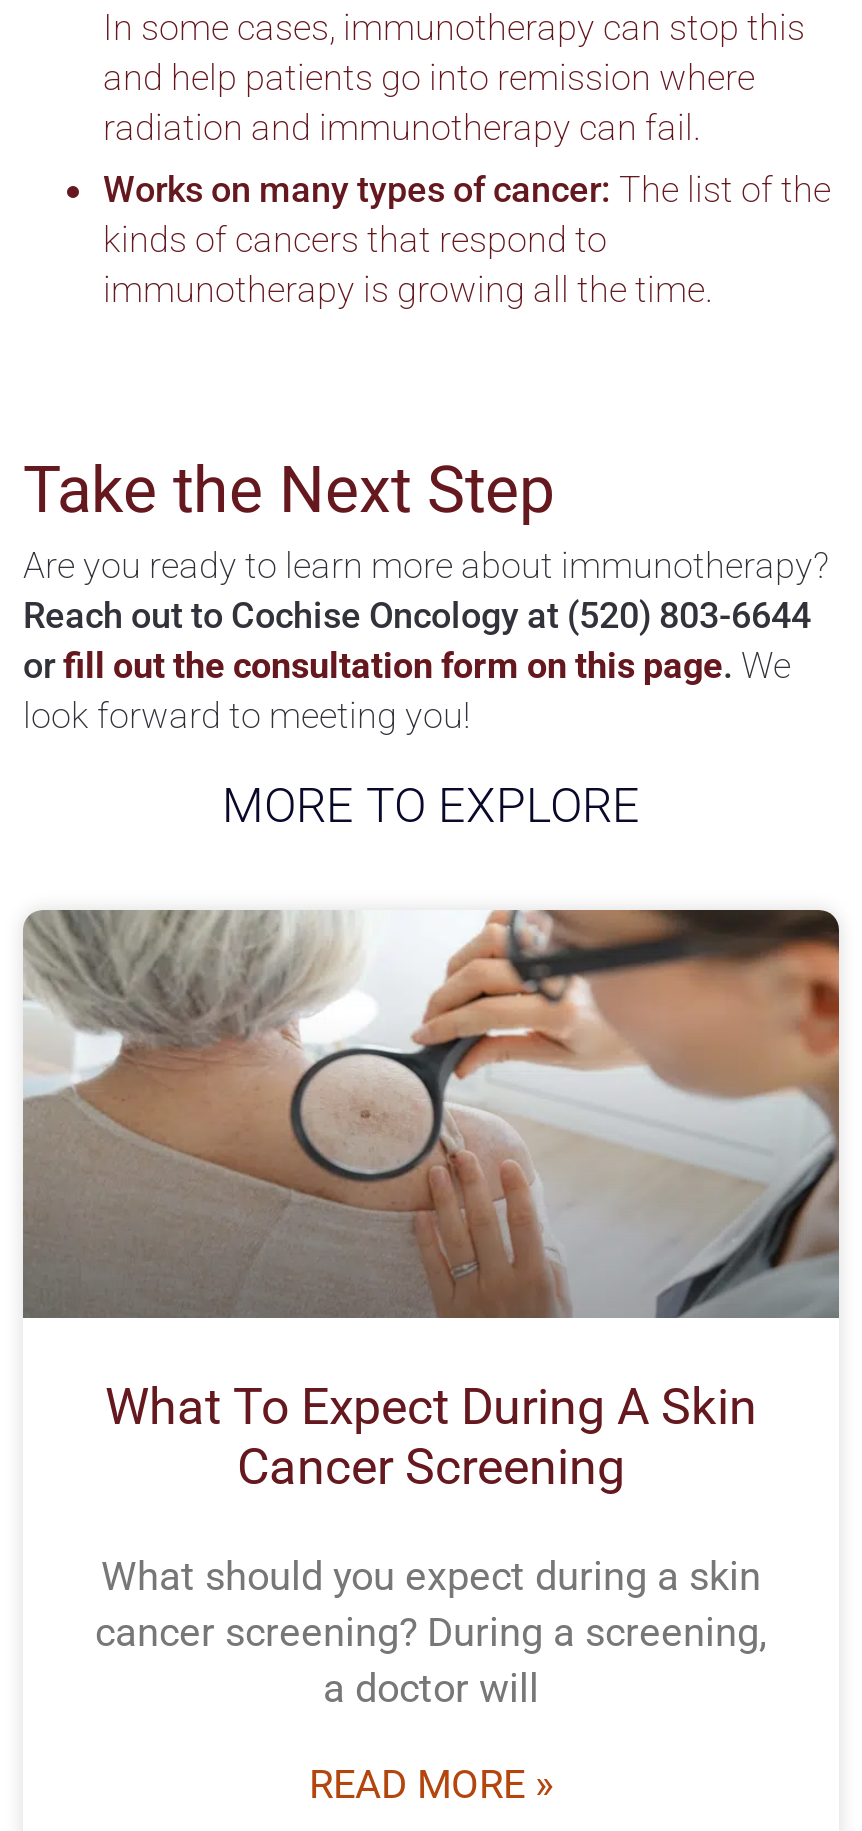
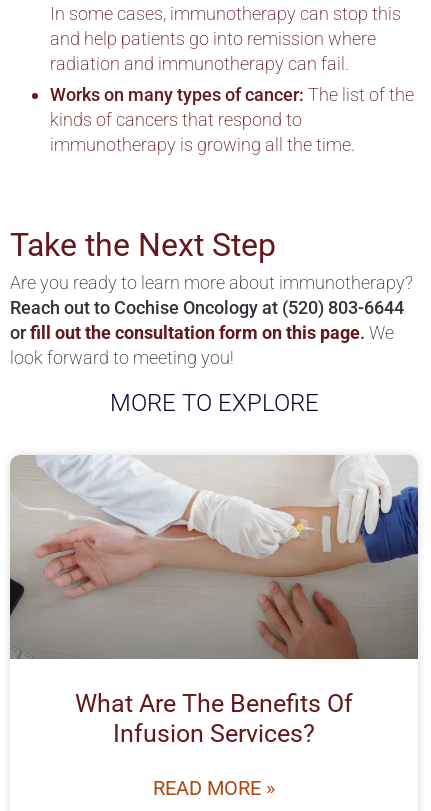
- [image]
- What To Expect During A Skin
- Cancer Screening
- What should you expect during a skin
- cancer screening? During a screening,
- a doctor will
+ [image]
+ What Are The Benefits Of
+ Infusion Services?
